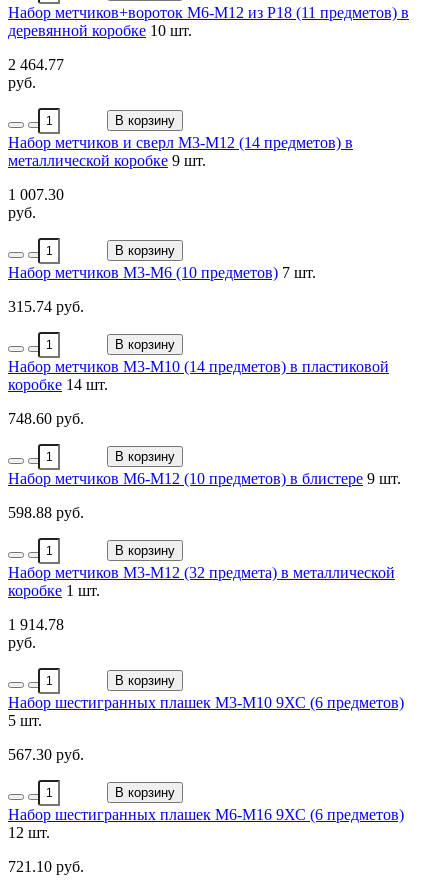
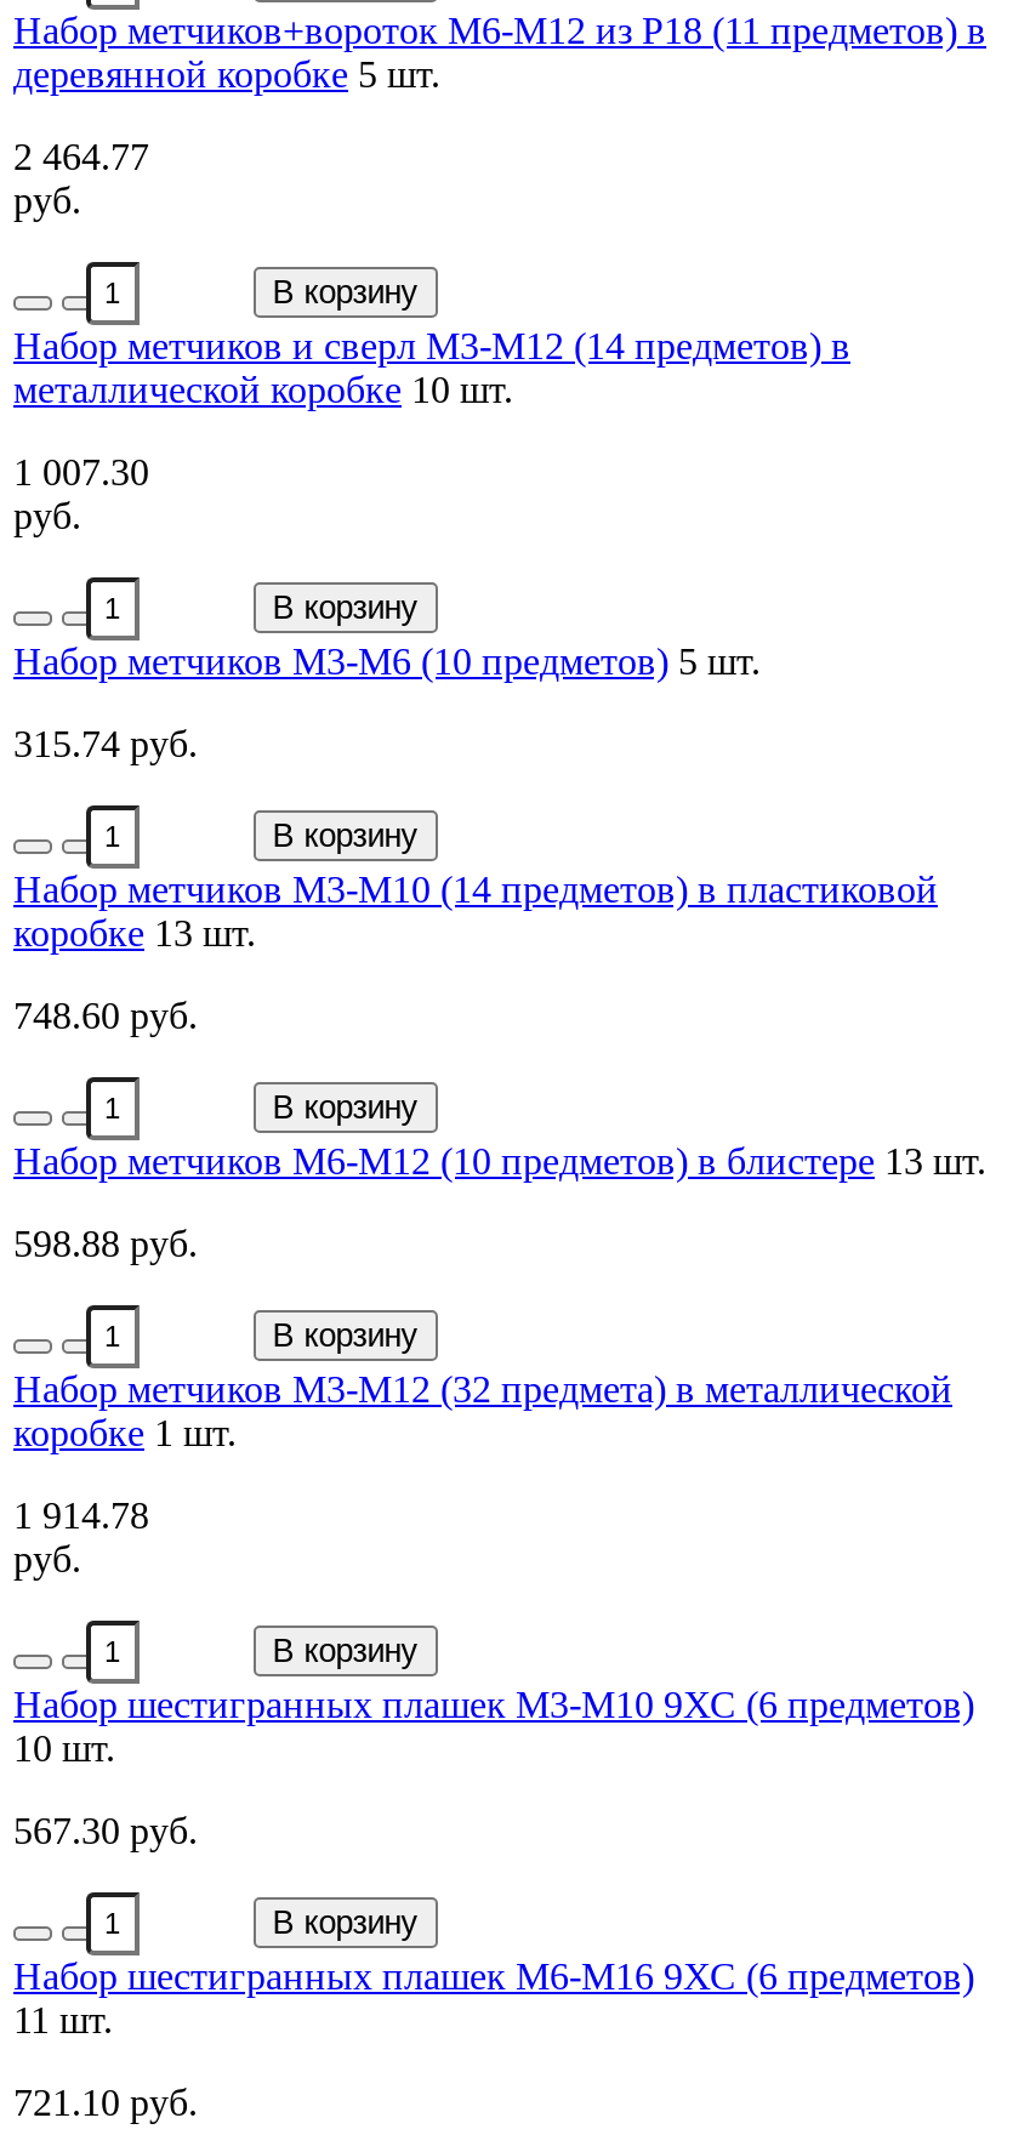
- деревянной коробке 10 шт.
+ деревянной коробке 5 шт.

- металлической коробке 9 шт.
+ металлической коробке 10 шт.

- Набор метчиков М3-М6 (10 предметов) 7 шт.
+ Набор метчиков М3-М6 (10 предметов) 5 шт.

- коробке 14 шт.
+ коробке 13 шт.

- Набор метчиков М6-М12 (10 предметов) в блистере 9 шт.
+ Набор метчиков М6-М12 (10 предметов) в блистере 13 шт.

- 5 шт.
+ 10 шт.

- 12 шт.
+ 11 шт.
